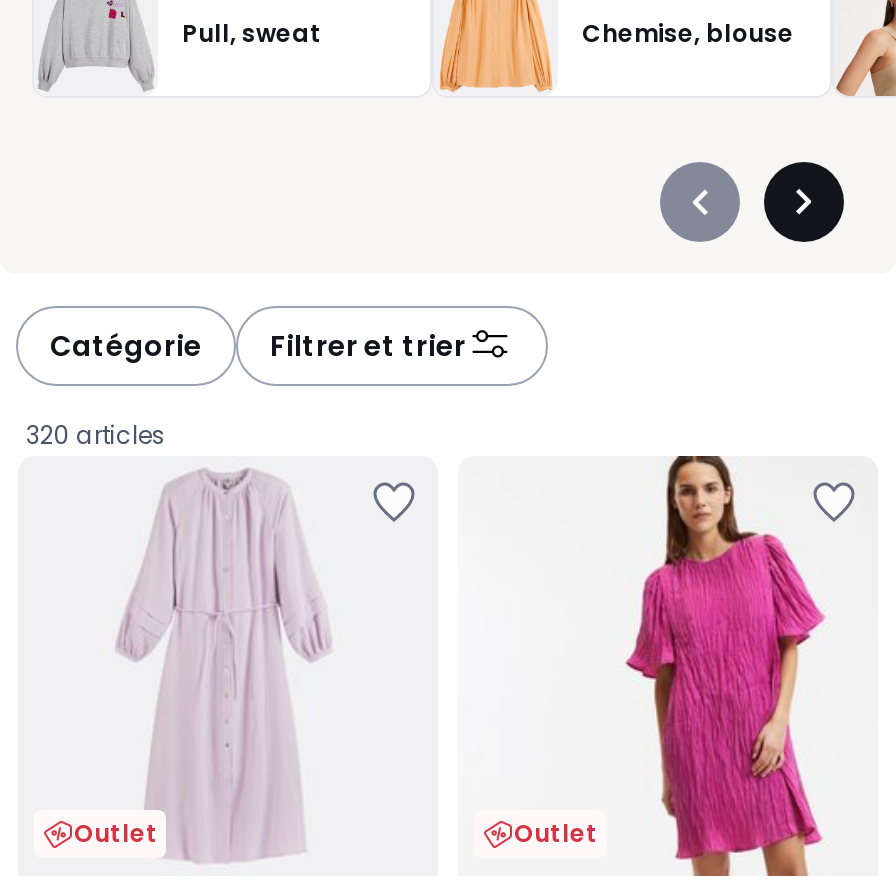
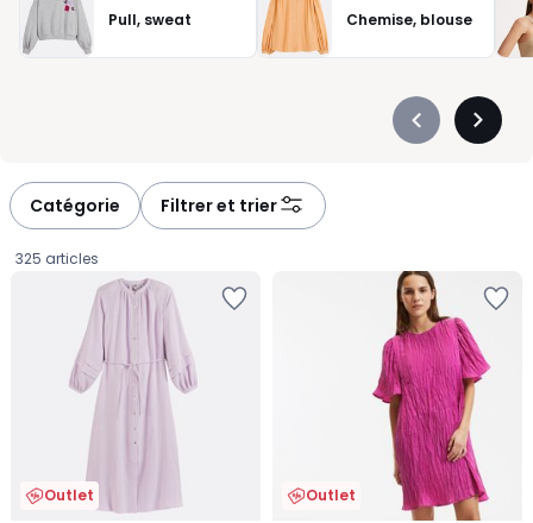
- 320 articles
+ 325 articles
